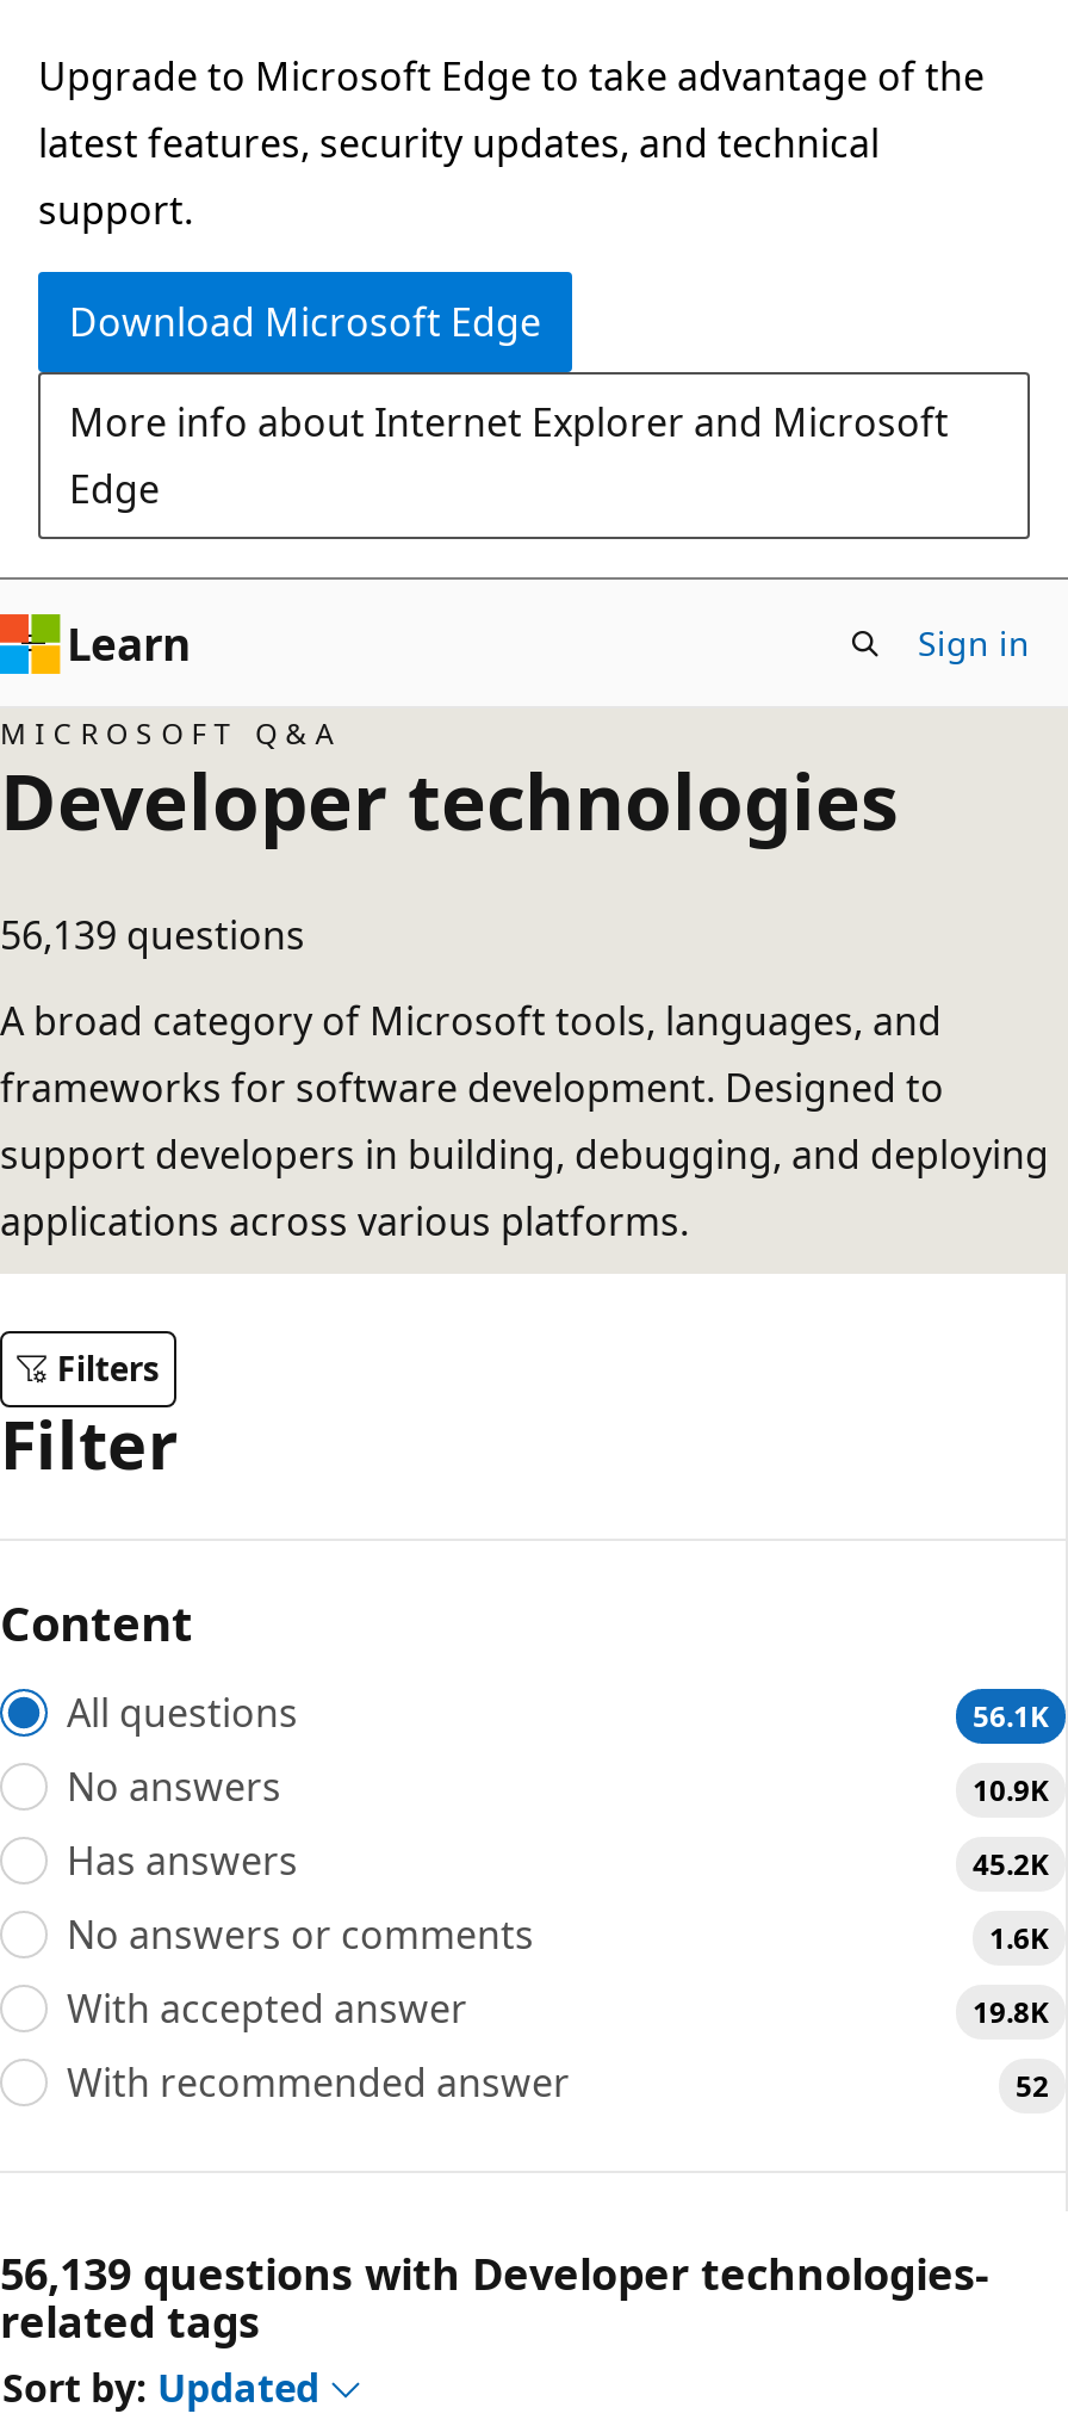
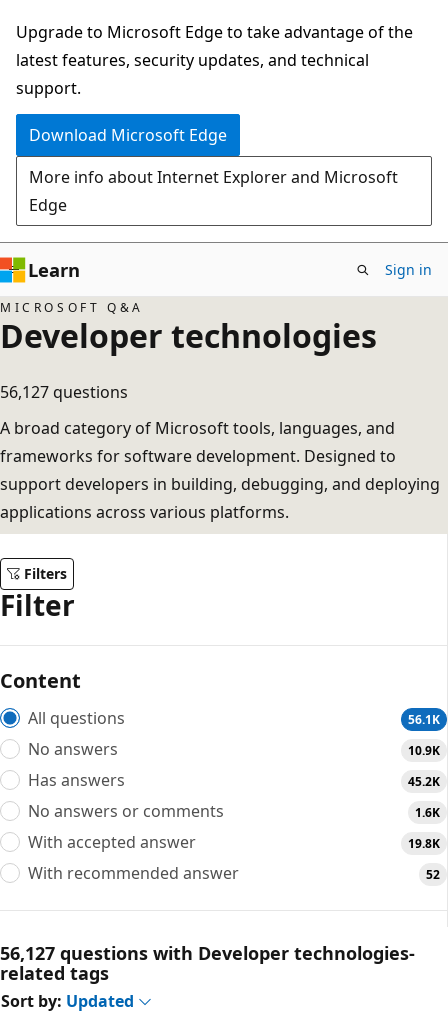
- 56,139 questions
+ 56,127 questions

- 56,139 questions with Developer technologies-
+ 56,127 questions with Developer technologies-
